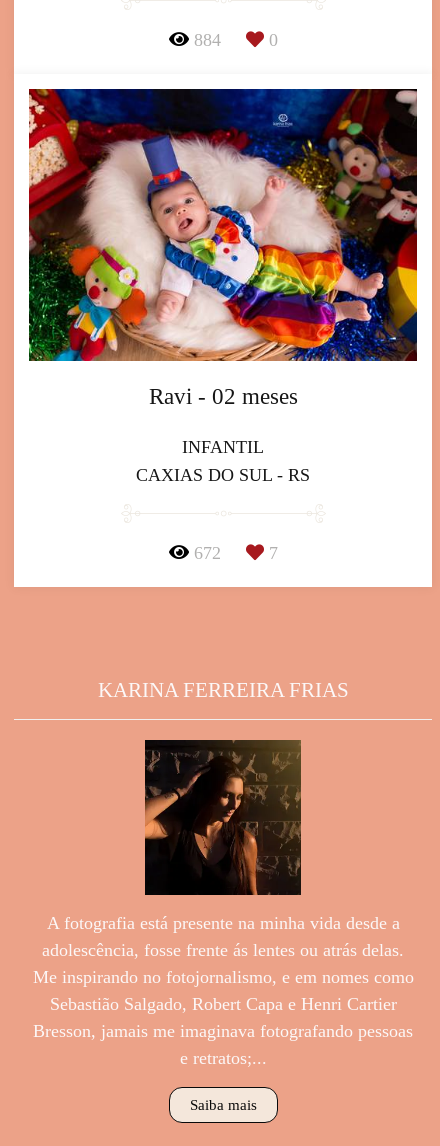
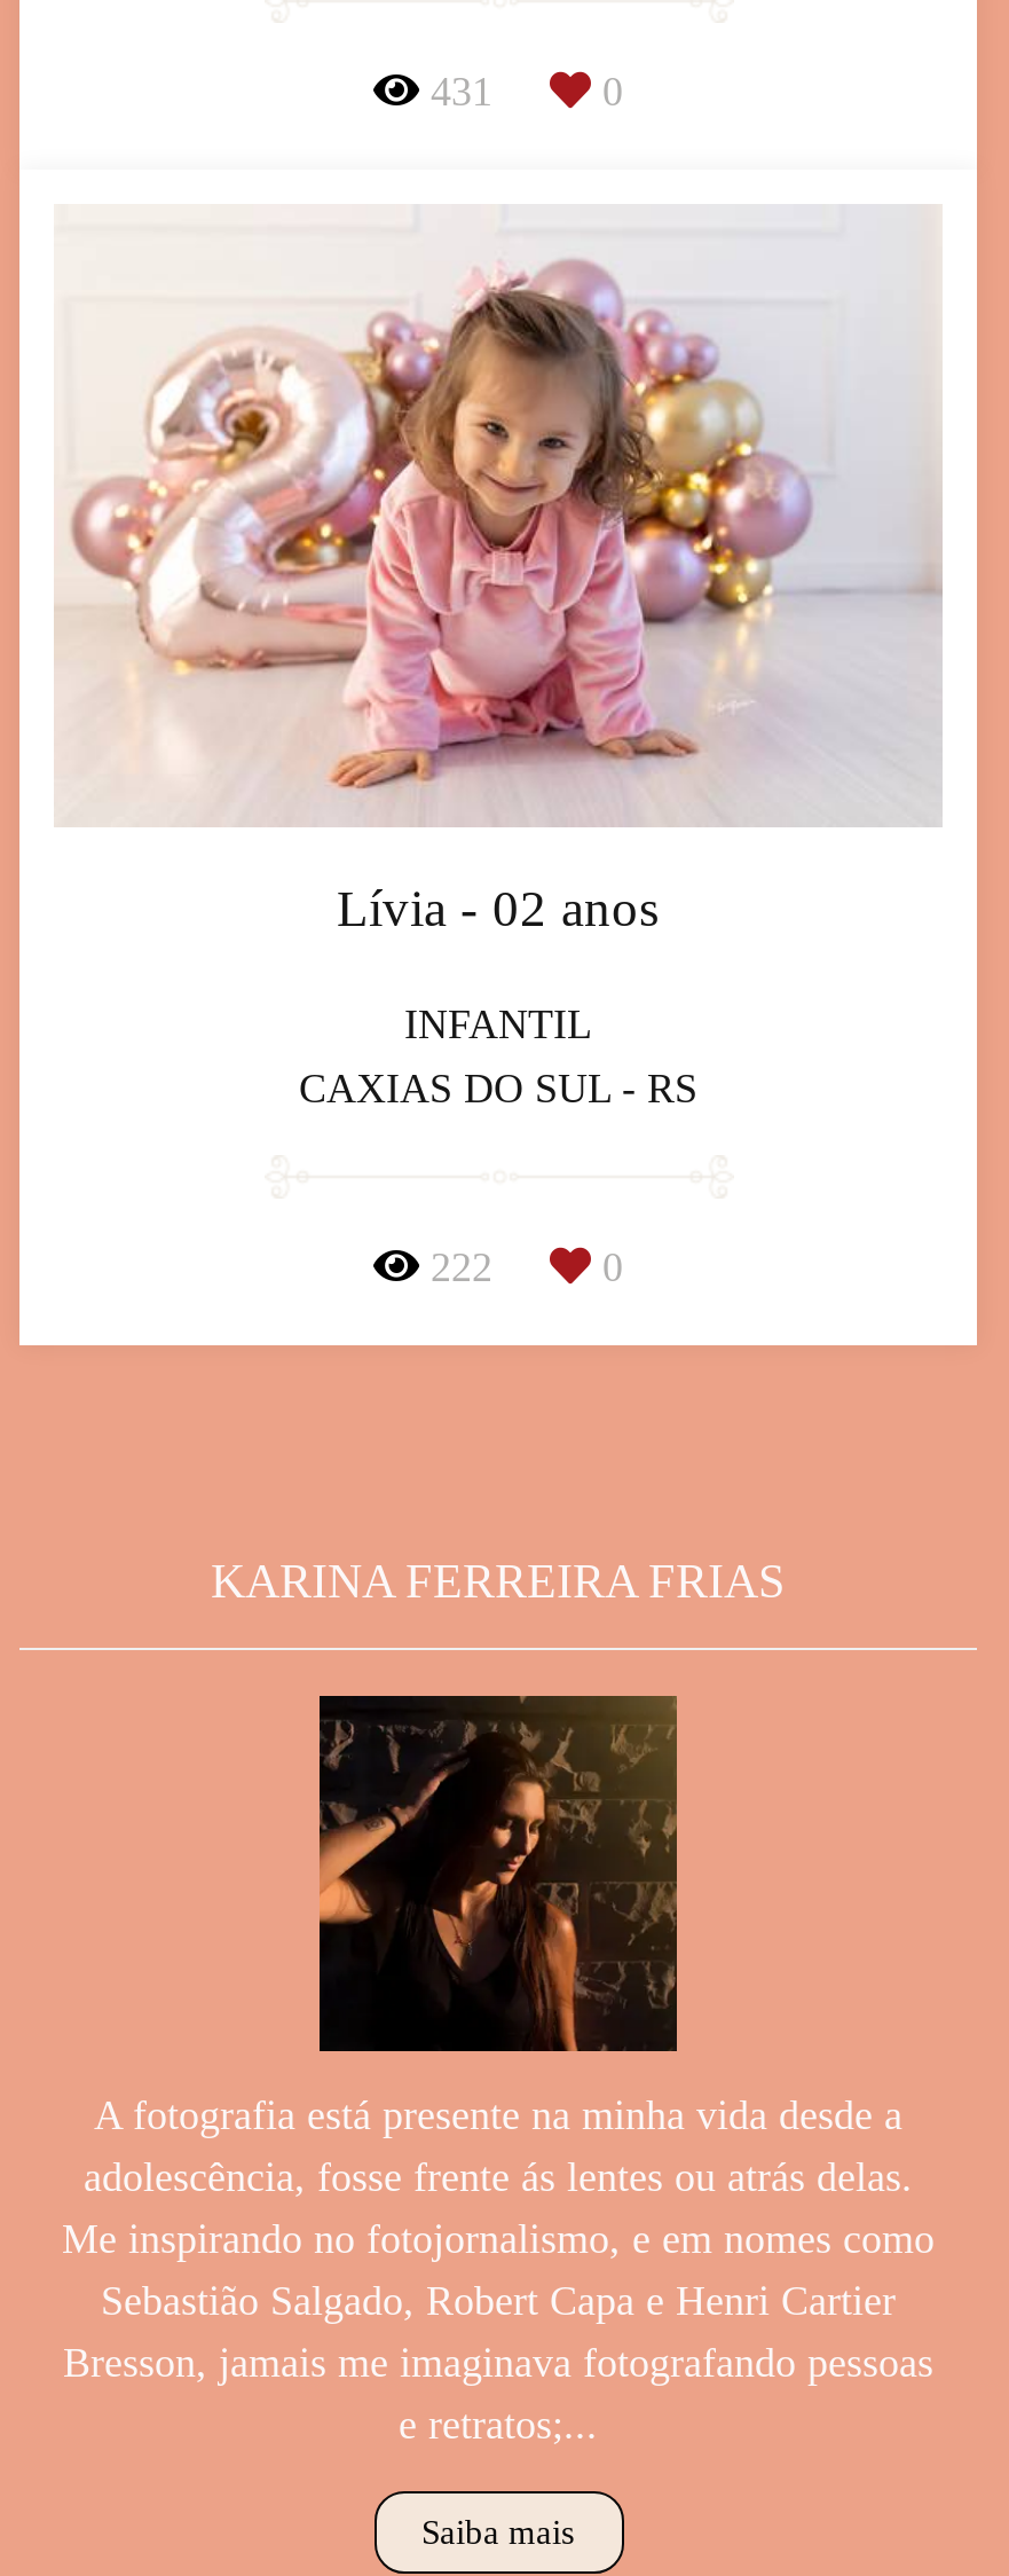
- 884
+ 431

- [image]
- Ravi - 02 meses
+ [image]
+ Lívia - 02 anos

- 672
+ 222

- 7
+ 0
